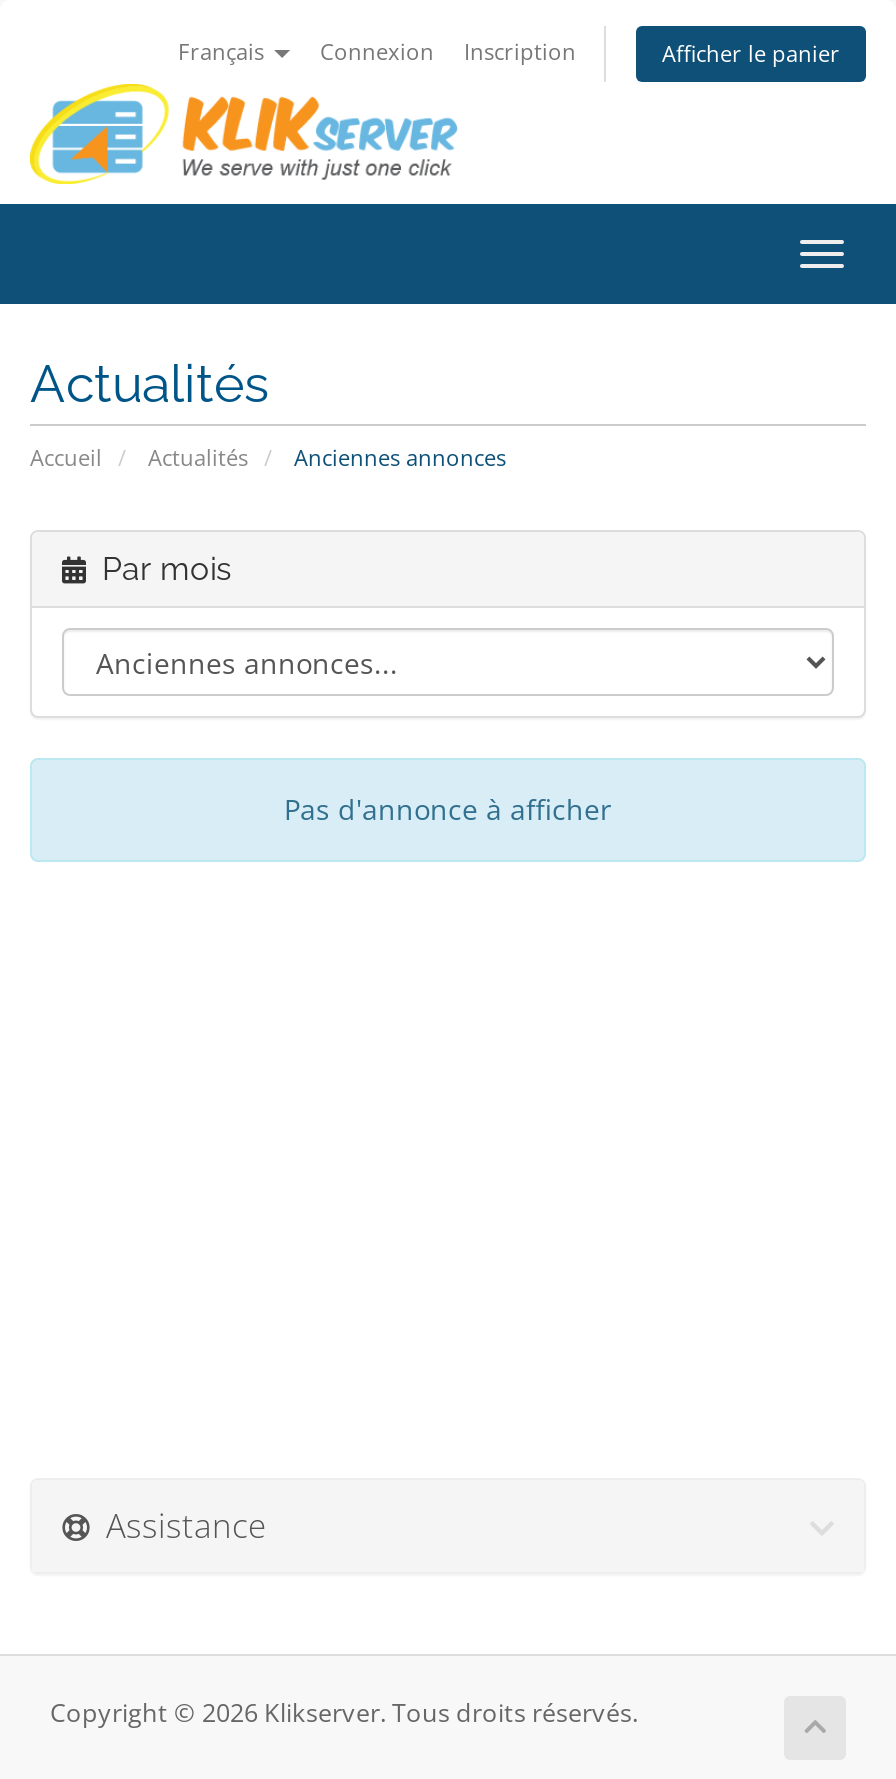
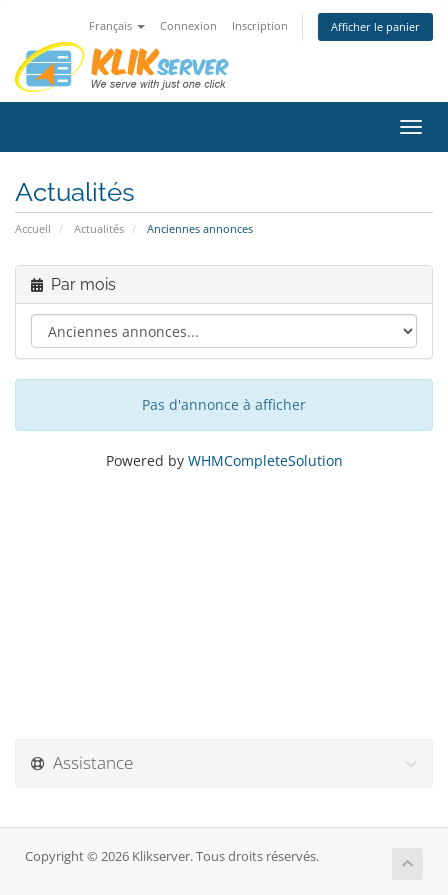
+ Powered by WHMCompleteSolution
